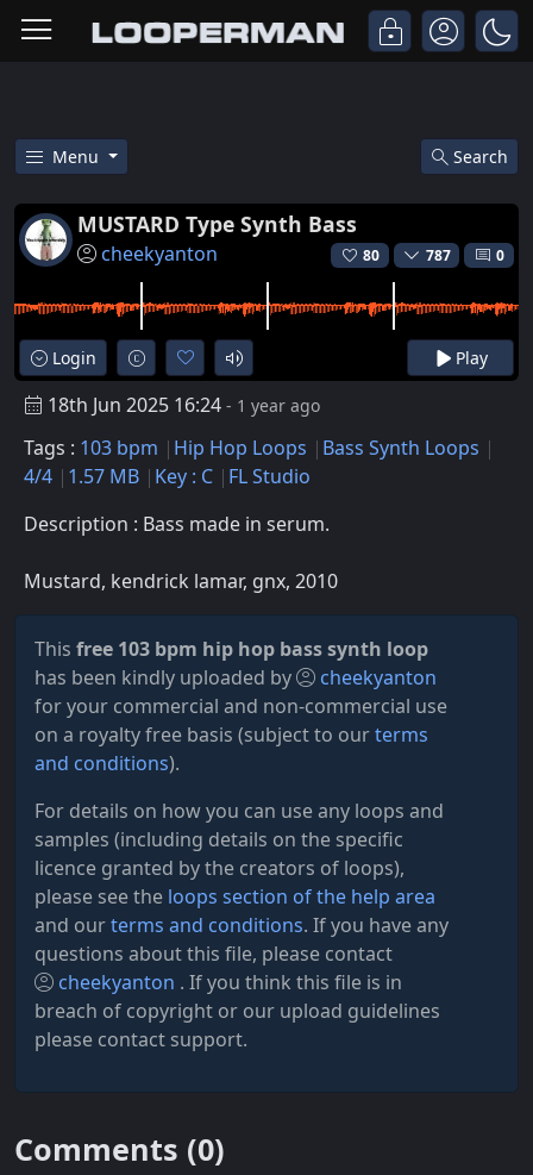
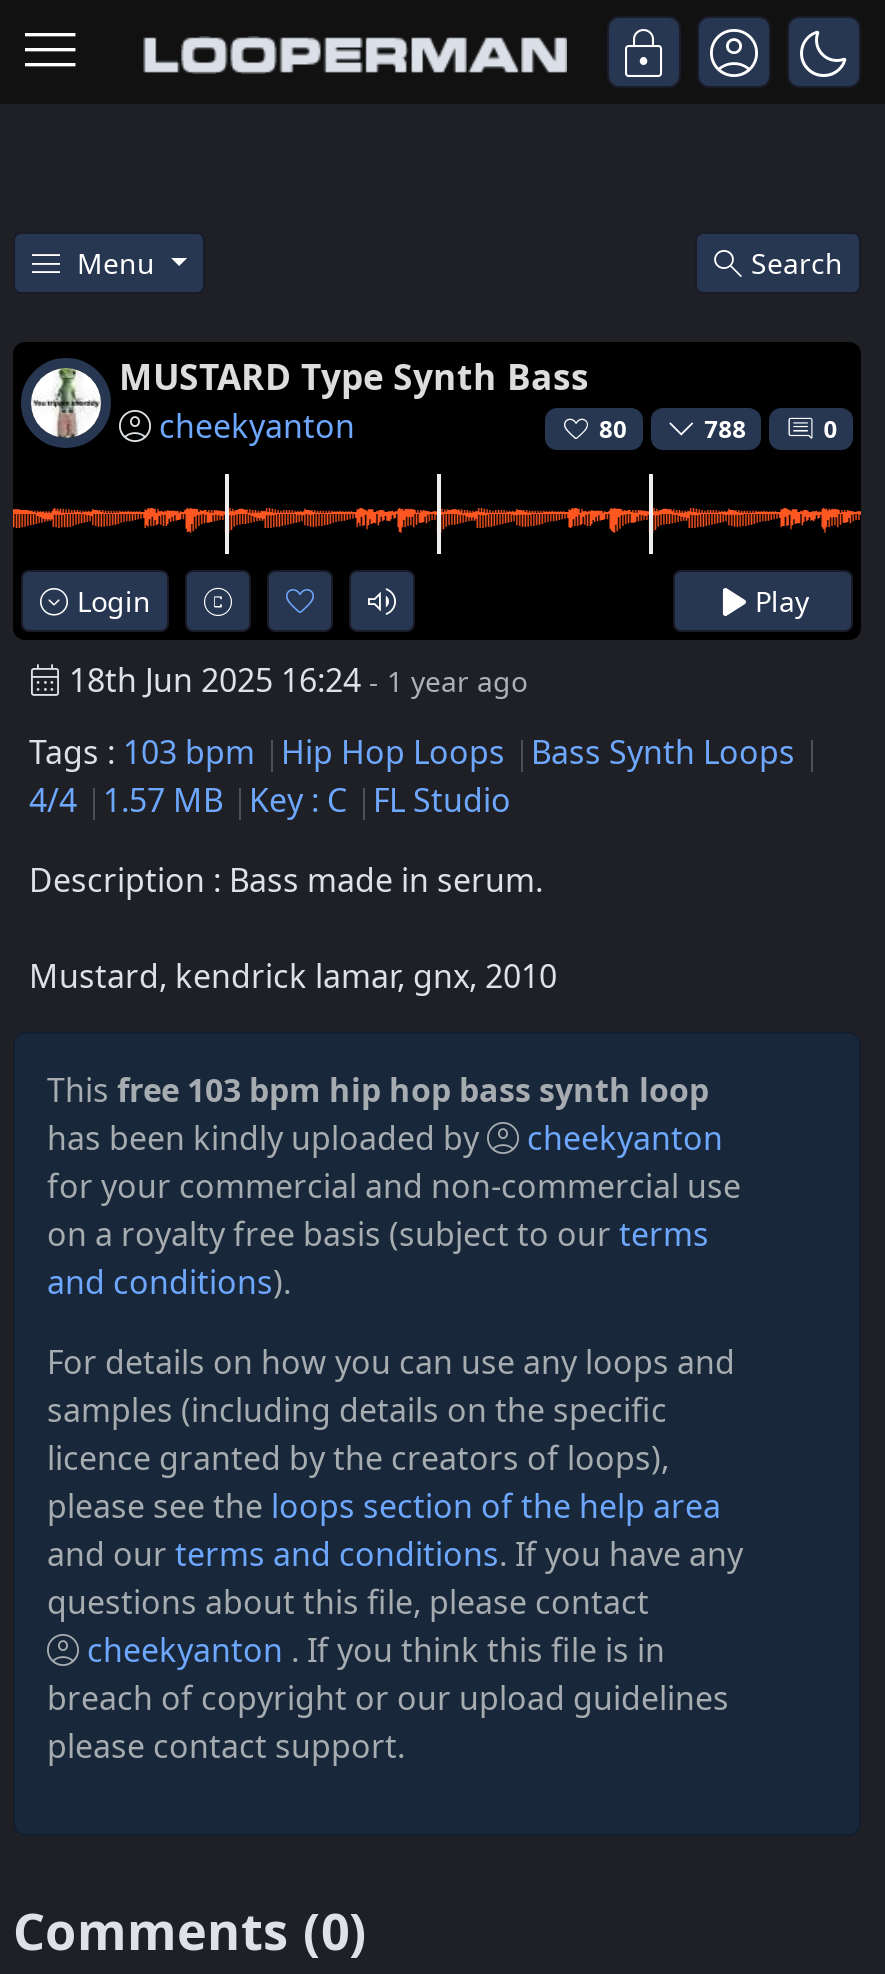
- 787
+ 788
